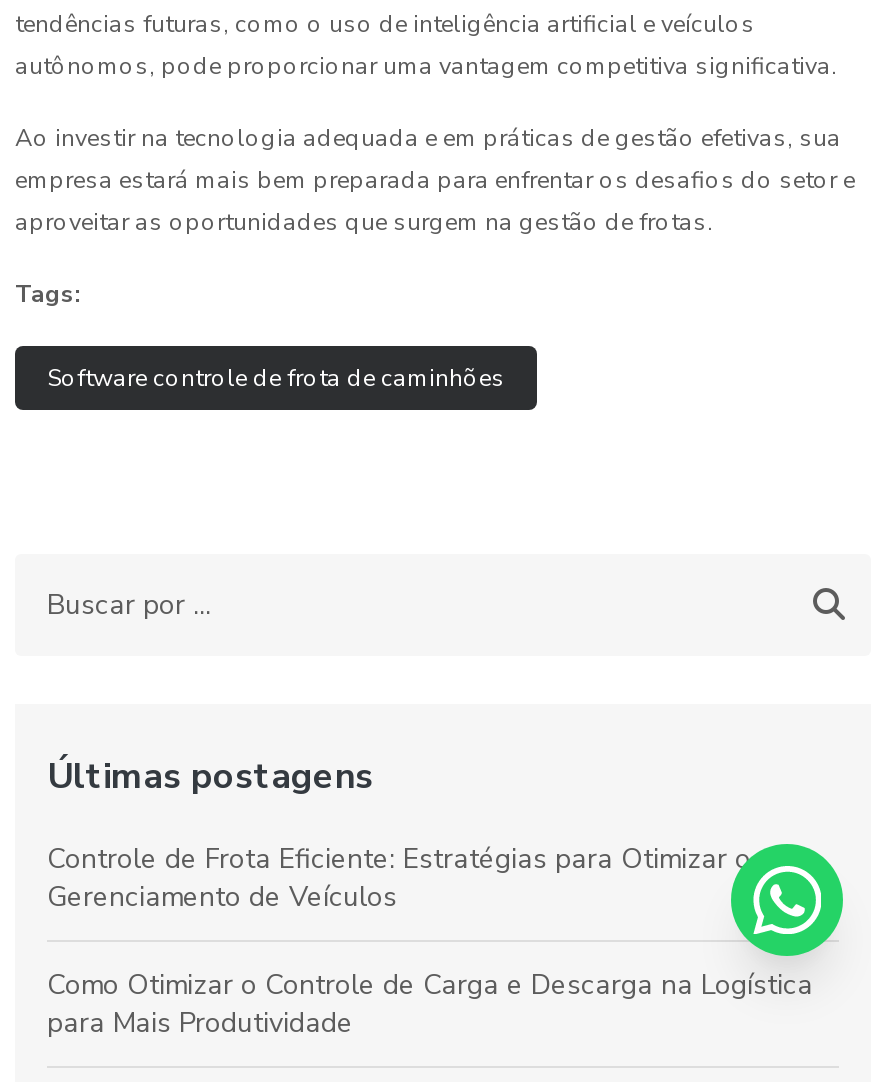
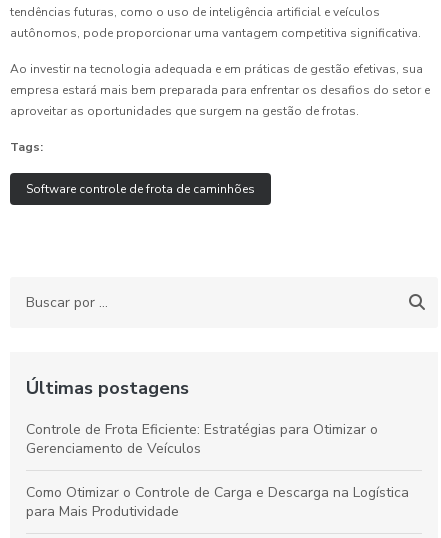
- [image]
